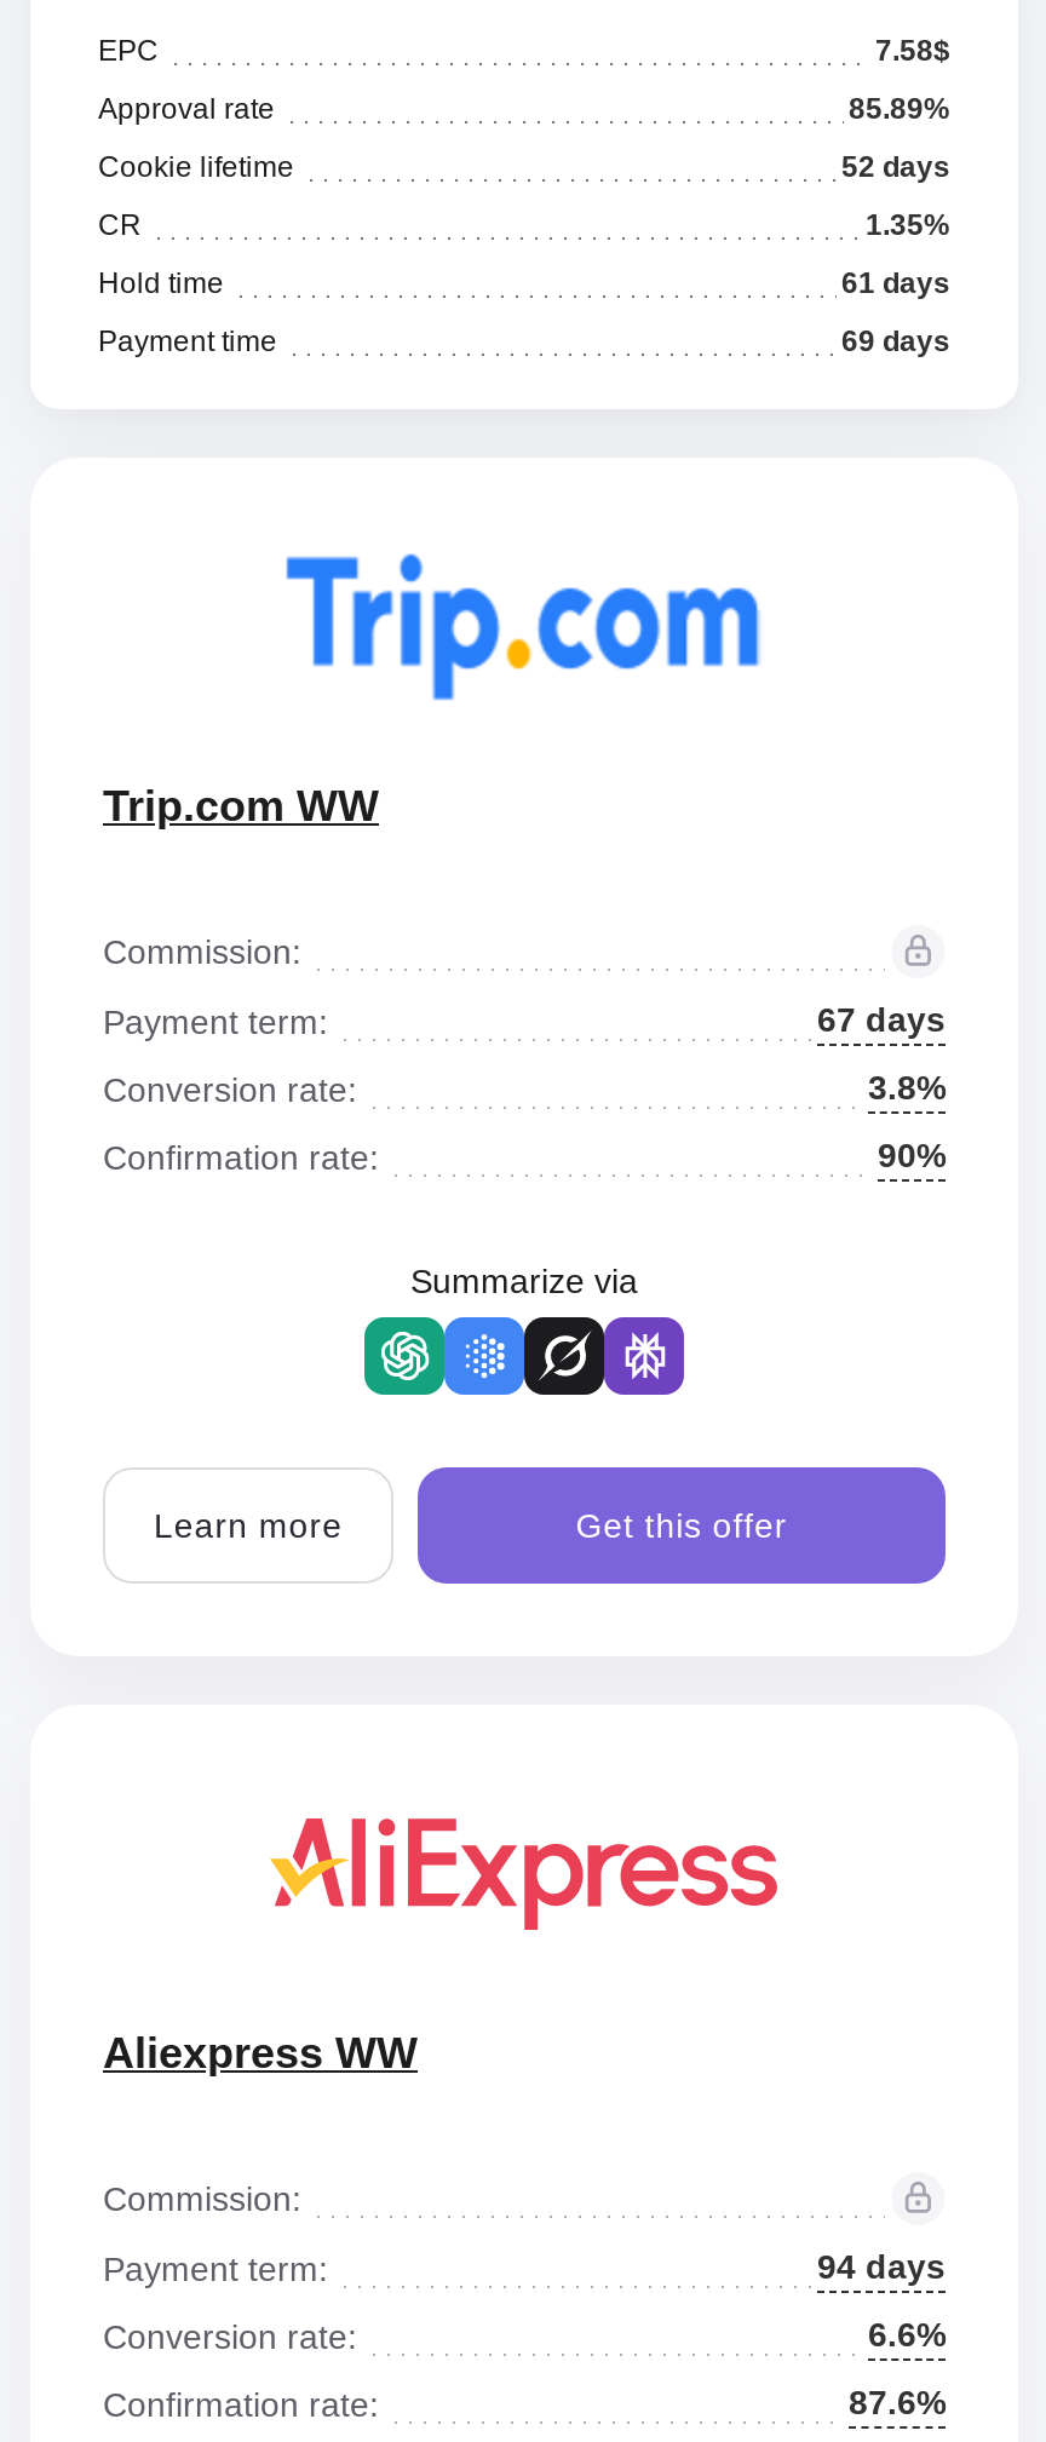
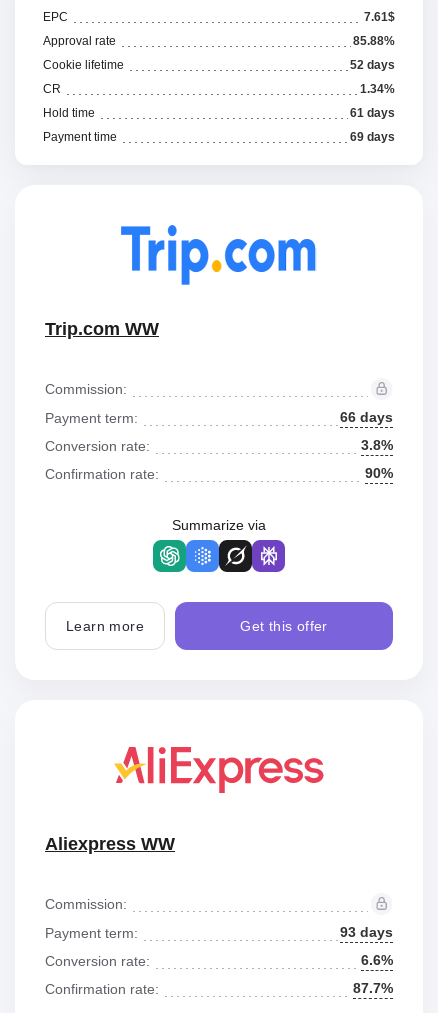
- 7.58$
+ 7.61$

- 85.89%
+ 85.88%

- 1.35%
+ 1.34%

- 67 days
+ 66 days

- 94 days
+ 93 days

- 87.6%
+ 87.7%
